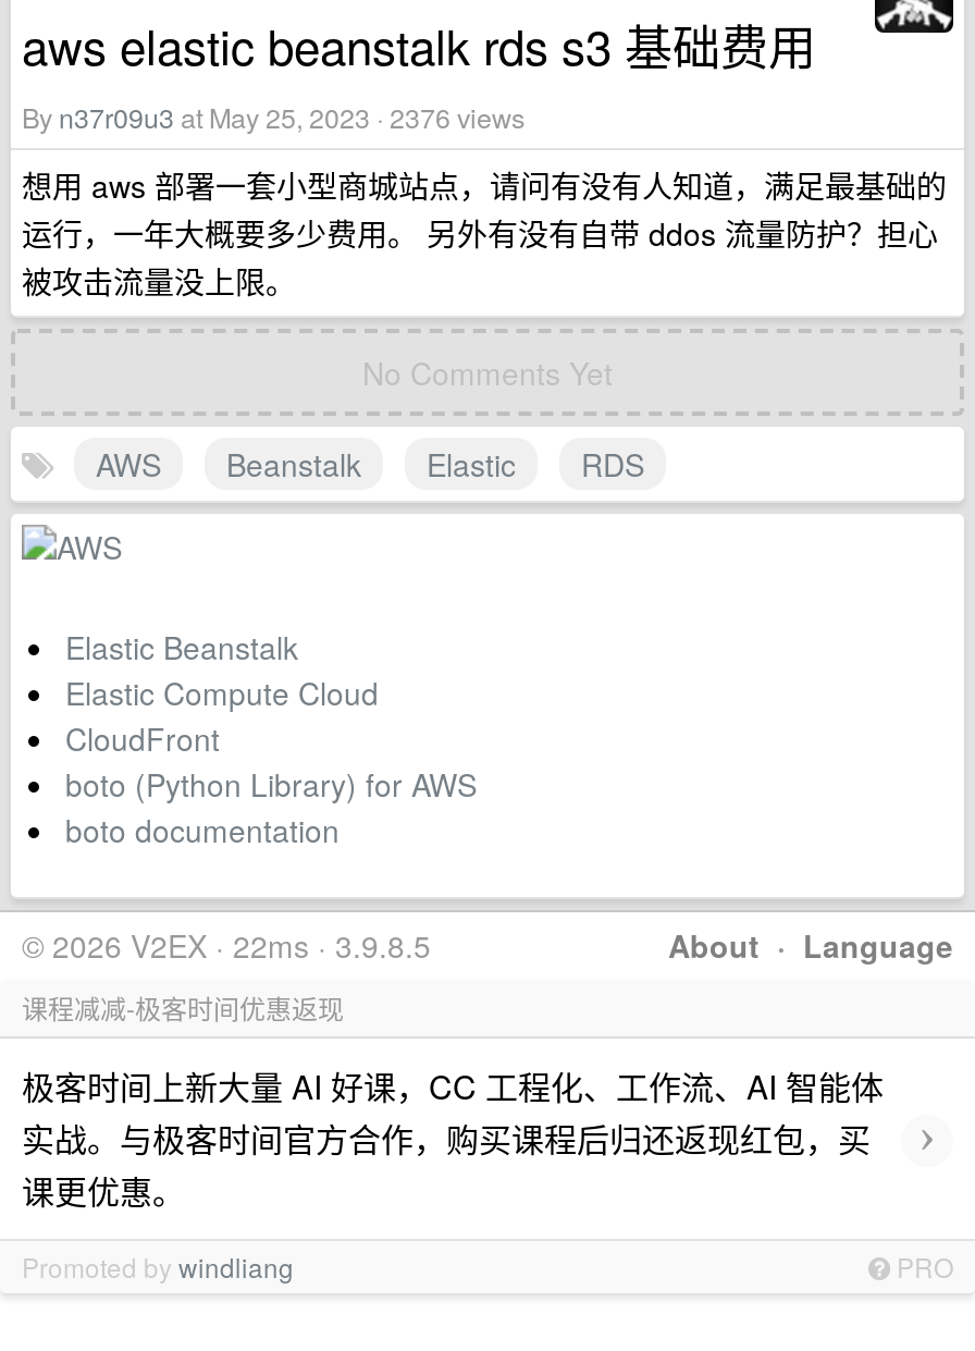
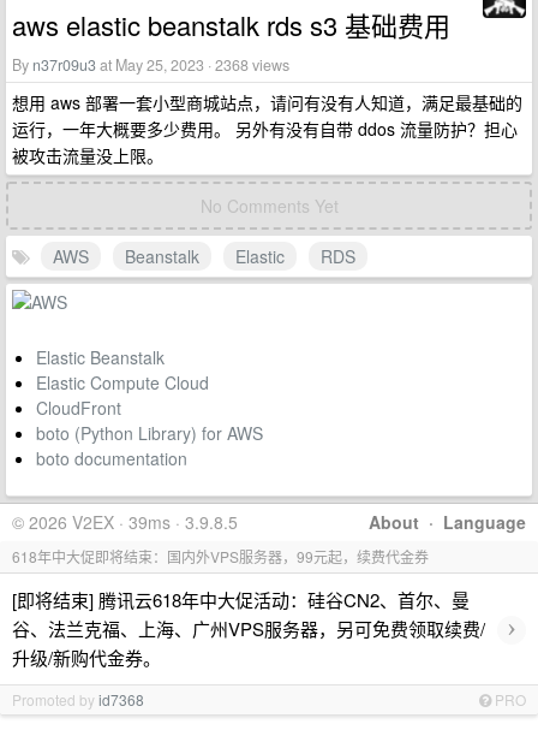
- By n37r09u3 at May 25, 2023 · 2376 views
+ By n37r09u3 at May 25, 2023 · 2368 views

- © 2026 V2EX · 22ms · 3.9.8.5
+ © 2026 V2EX · 39ms · 3.9.8.5

- 课程减减-极客时间优惠返现
+ 618年中大促即将结束：国内外VPS服务器，99元起，续费代金券

- 极客时间上新大量 AI 好课，CC 工程化、工作流、AI 智能体
- 实战。与极客时间官方合作，购买课程后归还返现红包，买
- 课更优惠。
+ [即将结束] 腾讯云618年中大促活动：硅谷CN2、首尔、曼
+ 谷、法兰克福、上海、广州VPS服务器，另可免费领取续费/
+ 升级/新购代金券。

- Promoted by windliang
+ Promoted by id7368
